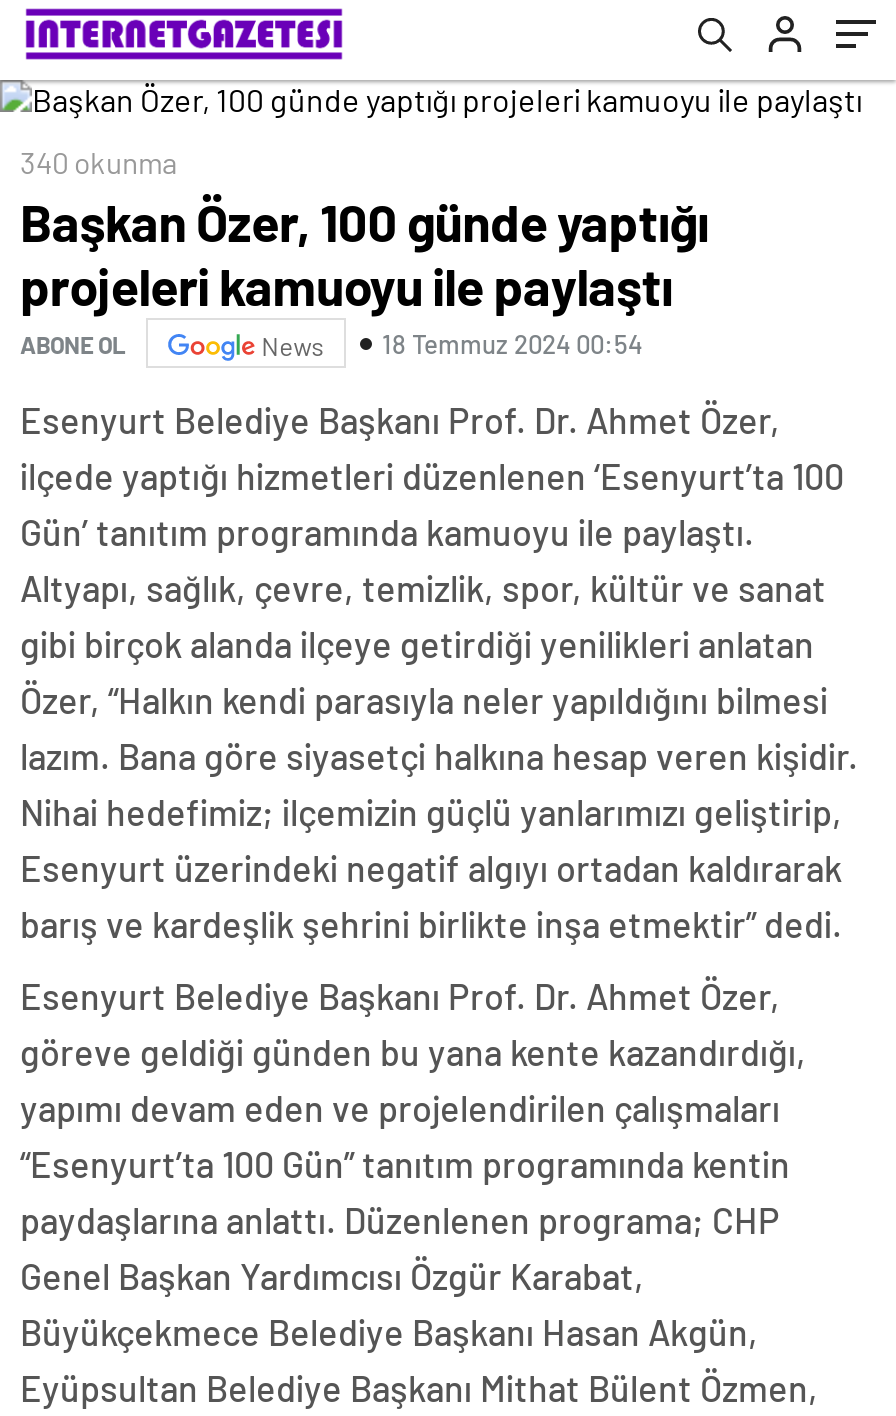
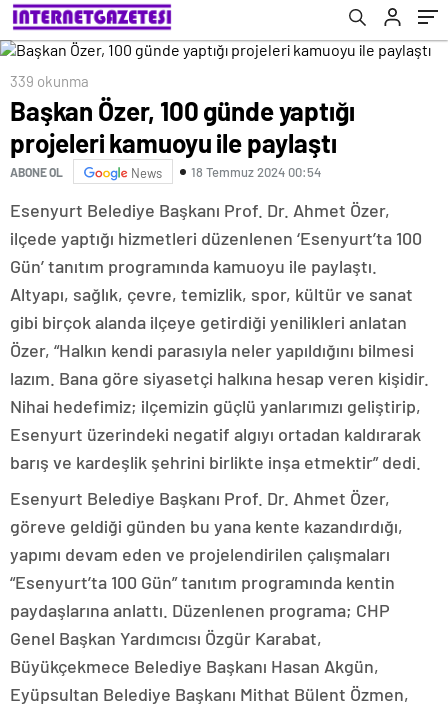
- 340 okunma
+ 339 okunma
